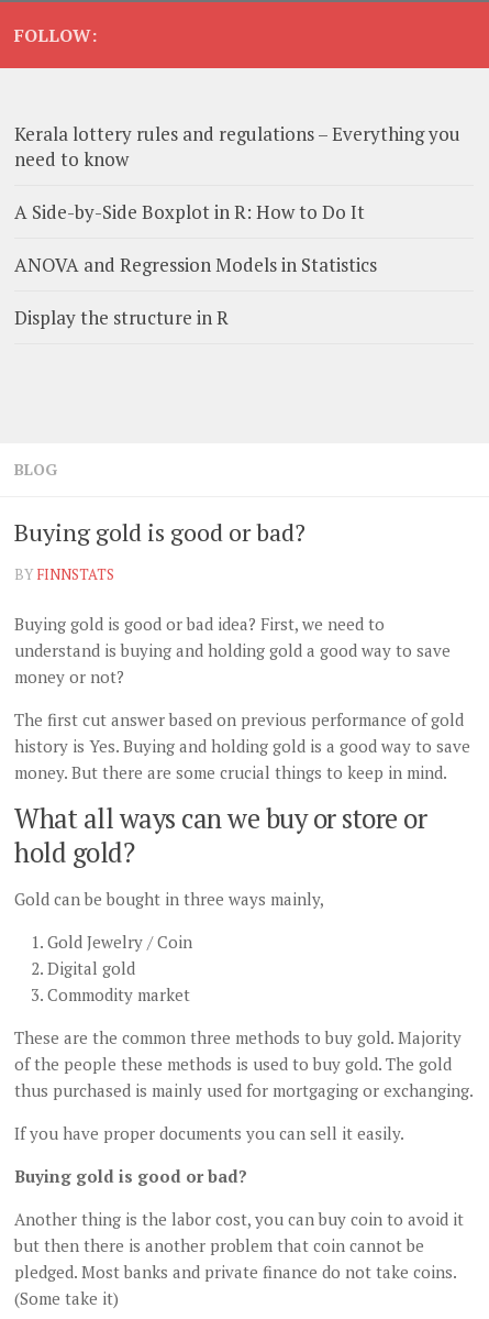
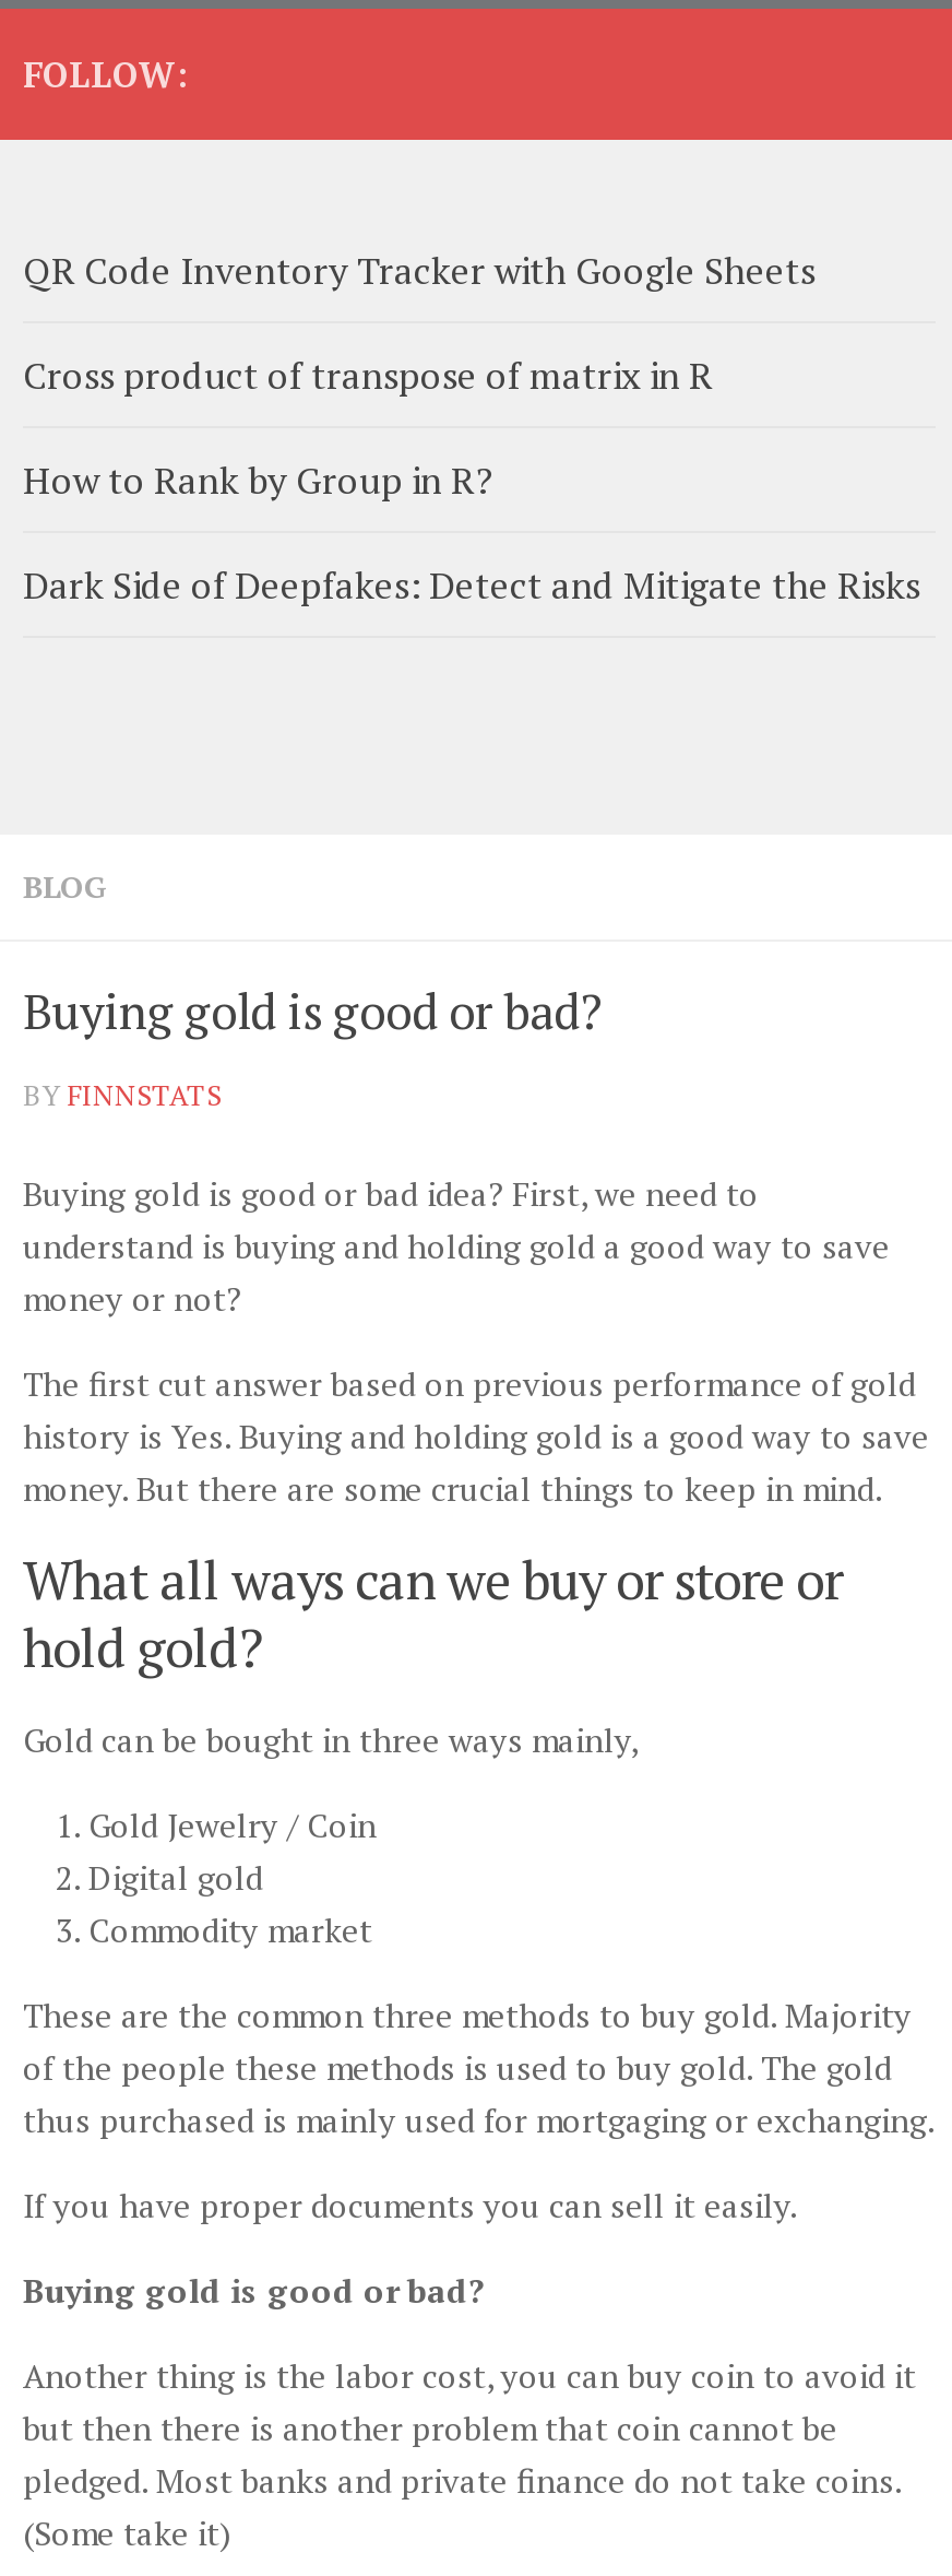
- Kerala lottery rules and regulations – Everything you
- need to know
+ QR Code Inventory Tracker with Google Sheets

- A Side-by-Side Boxplot in R: How to Do It
+ Cross product of transpose of matrix in R

- ANOVA and Regression Models in Statistics
+ How to Rank by Group in R?

- Display the structure in R
+ Dark Side of Deepfakes: Detect and Mitigate the Risks
